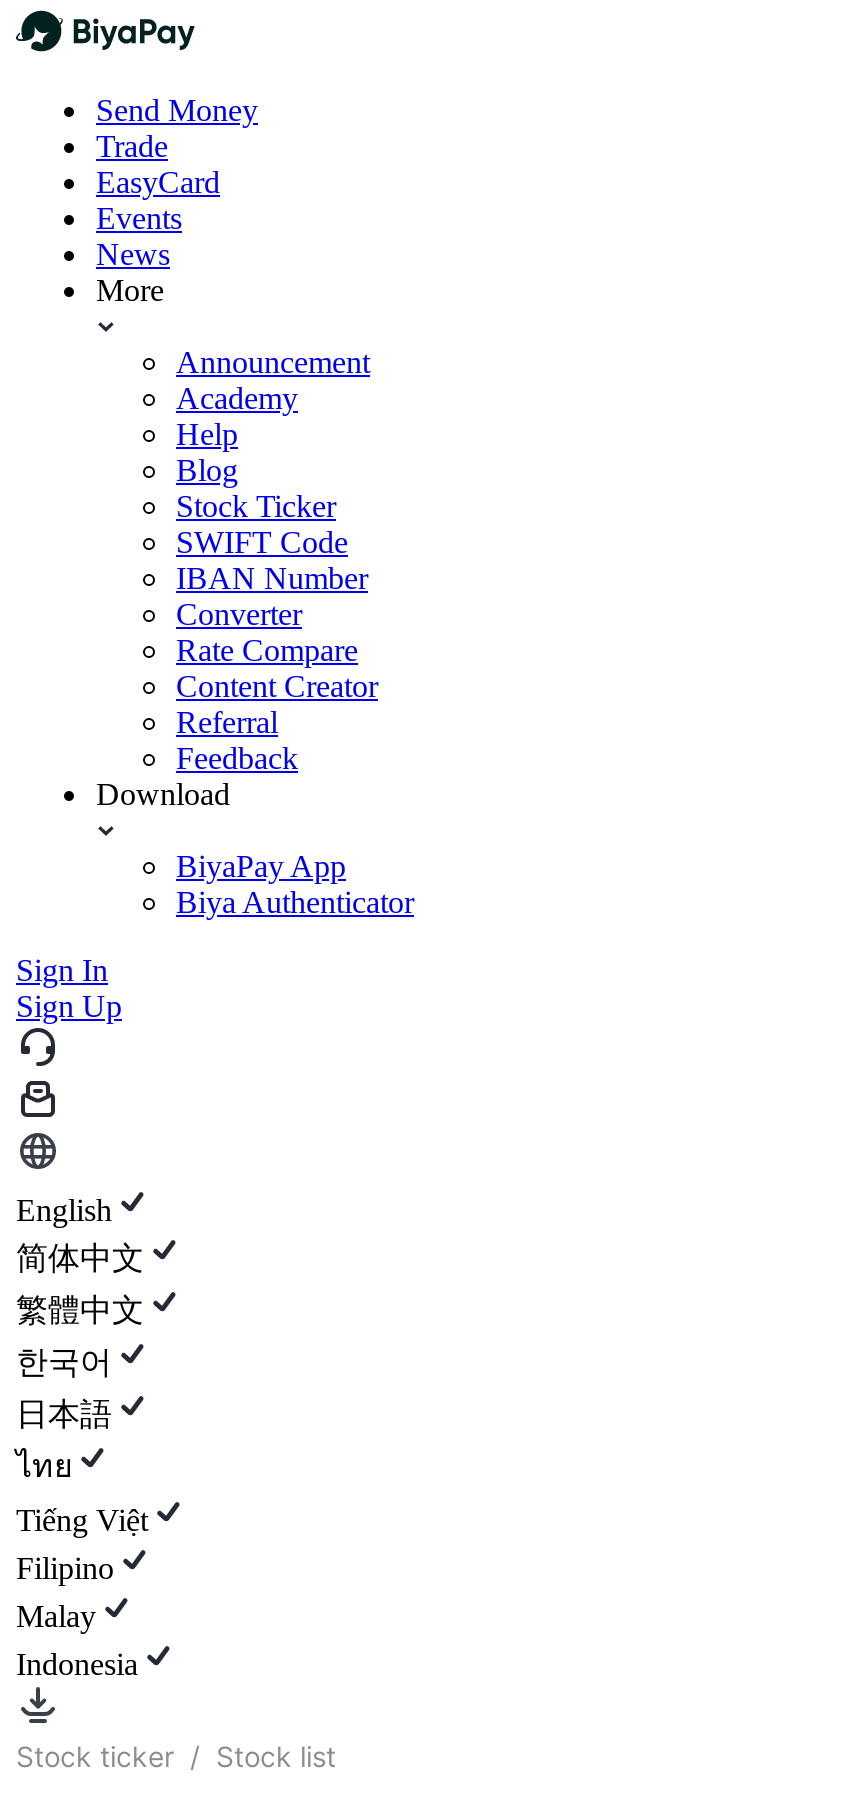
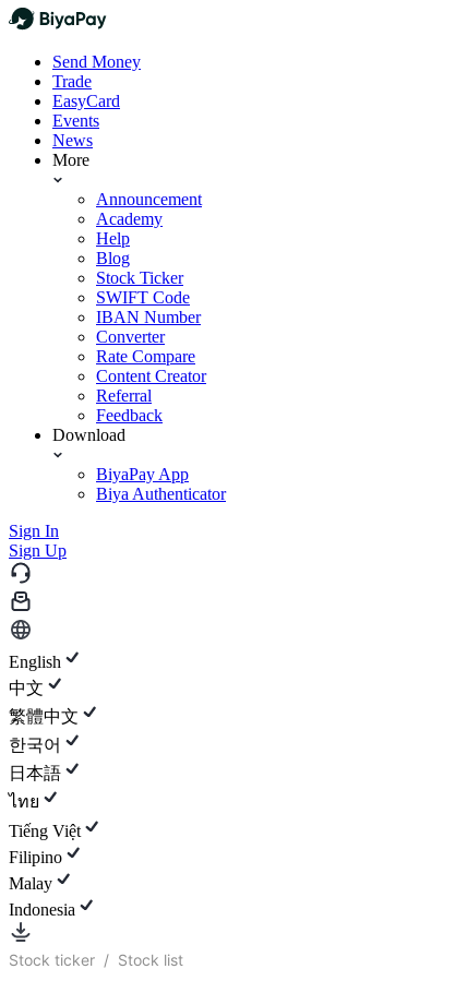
- 简体中文
+ 中文
